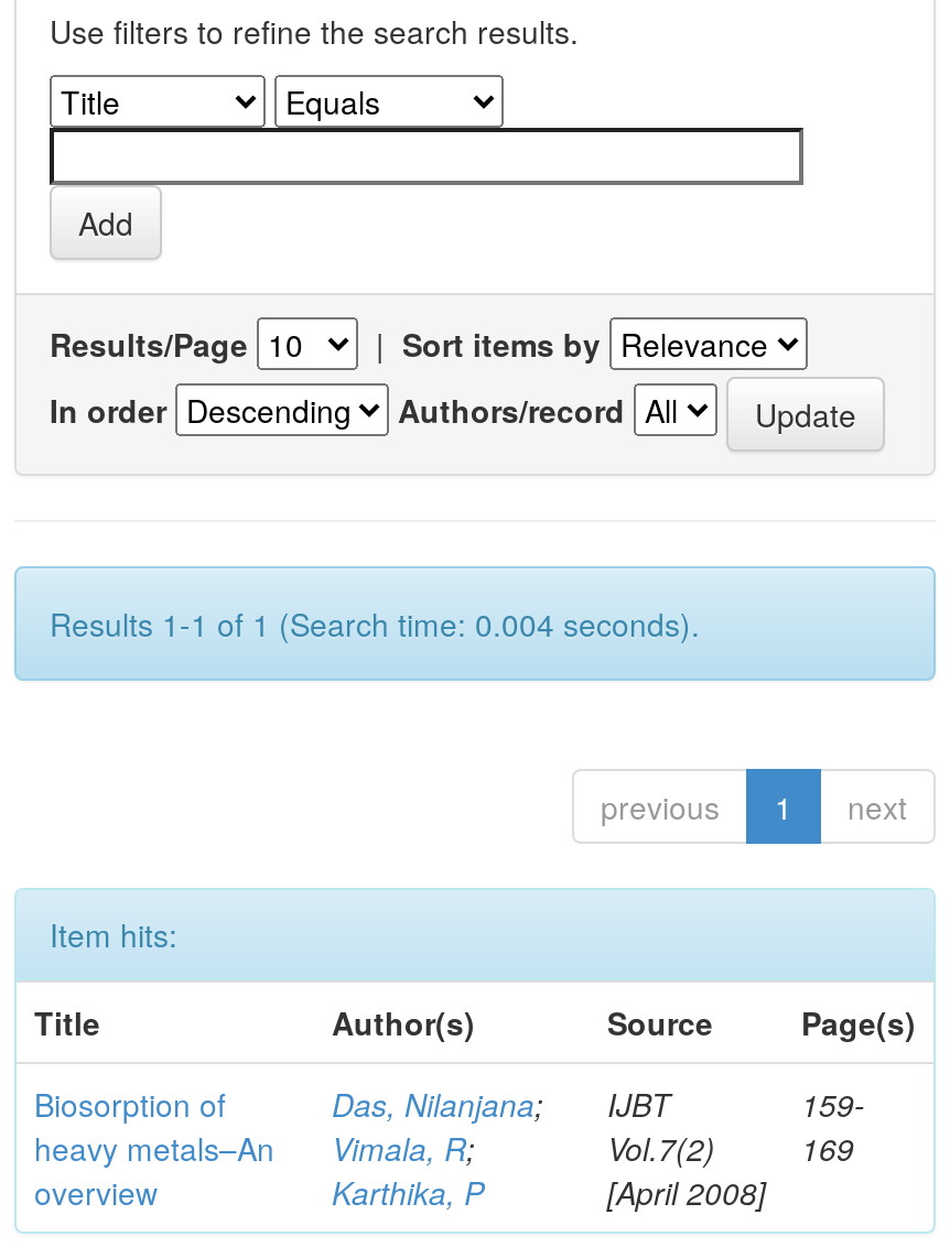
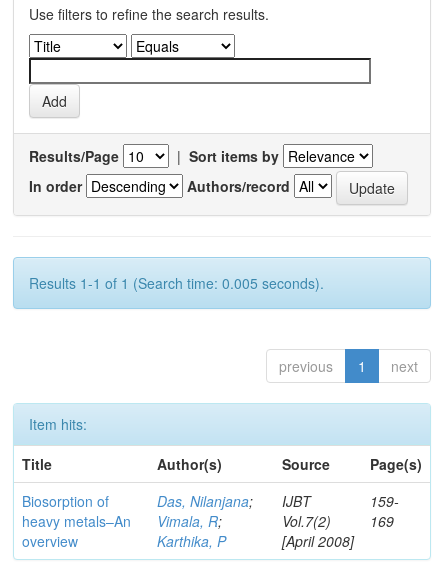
- Results 1-1 of 1 (Search time: 0.004 seconds).
+ Results 1-1 of 1 (Search time: 0.005 seconds).
